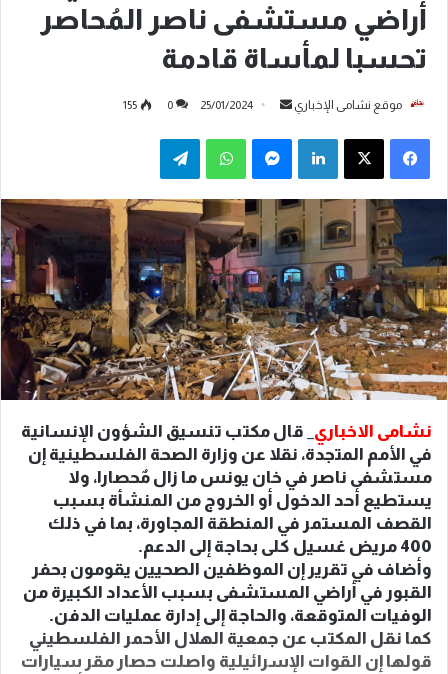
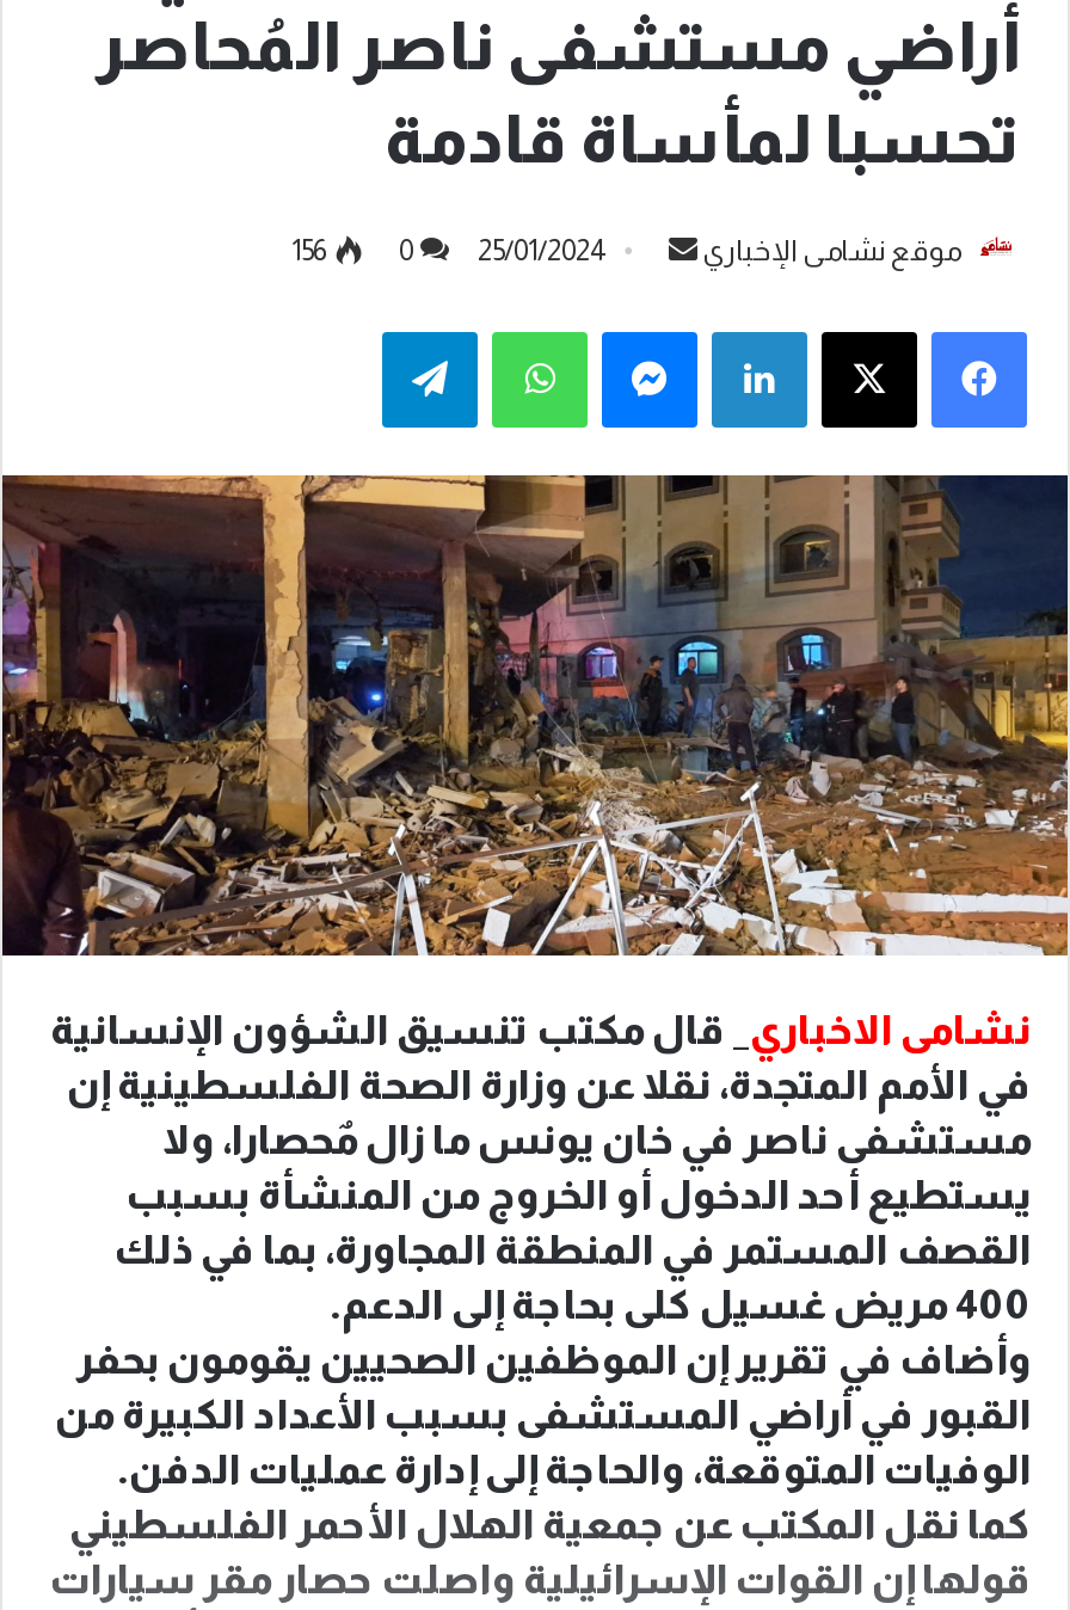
- 155
+ 156
